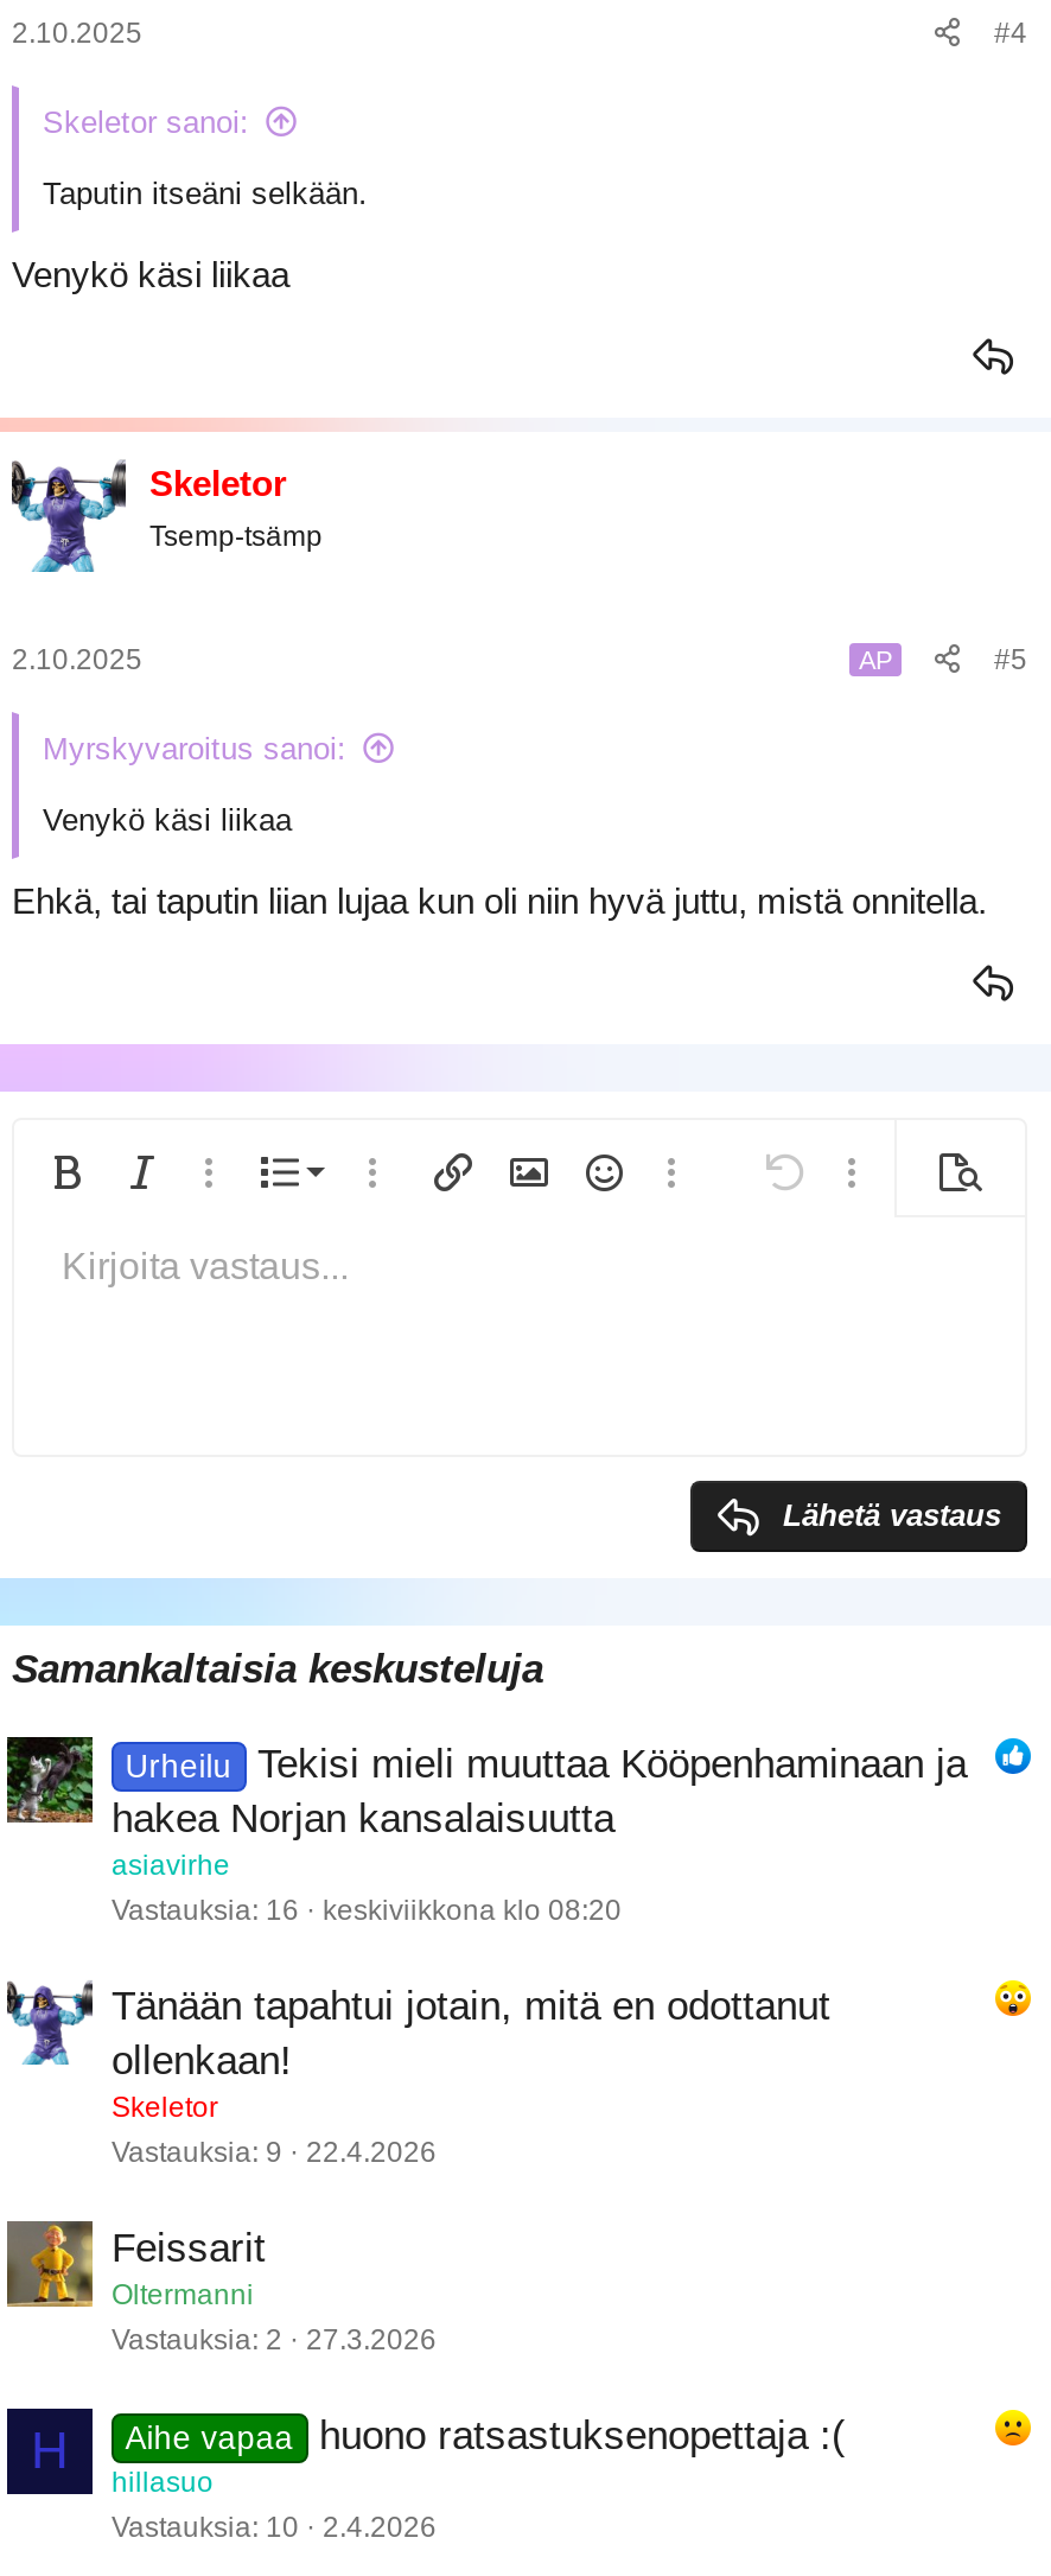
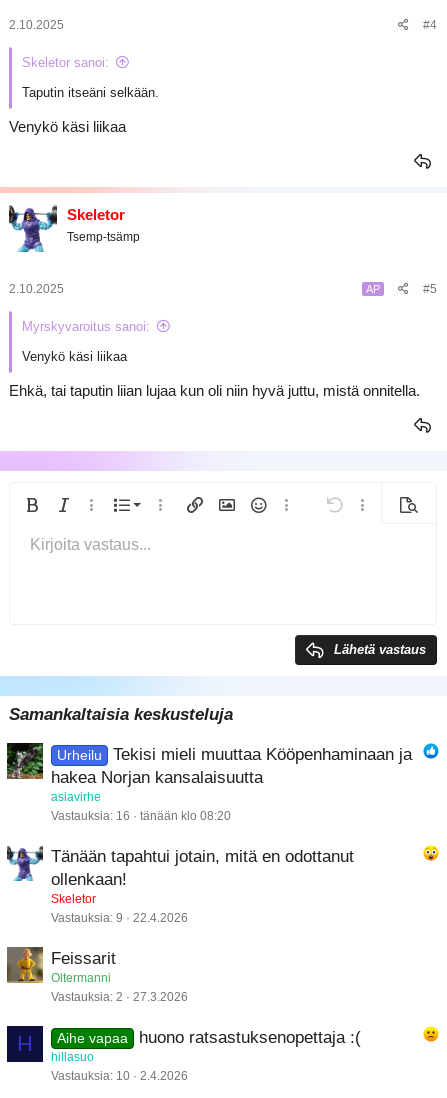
- keskiviikkona klo 08:20
+ tänään klo 08:20
